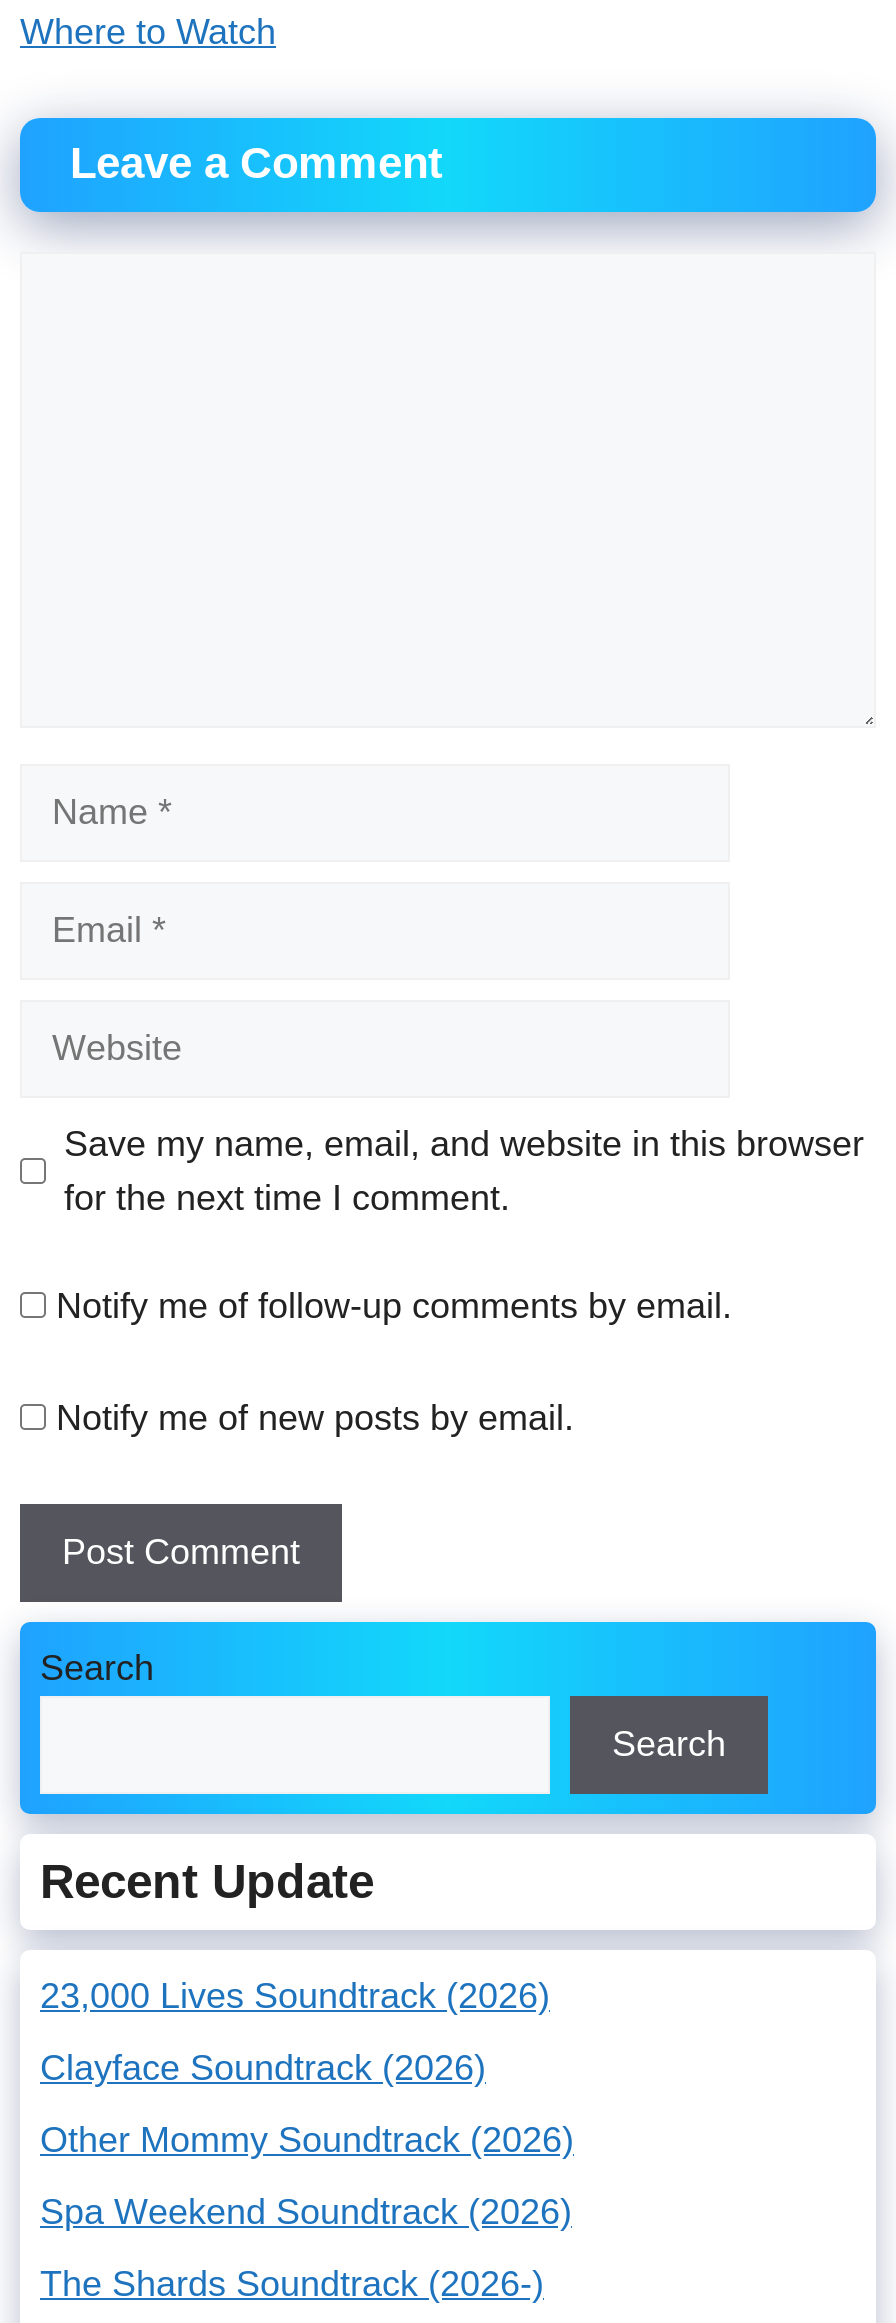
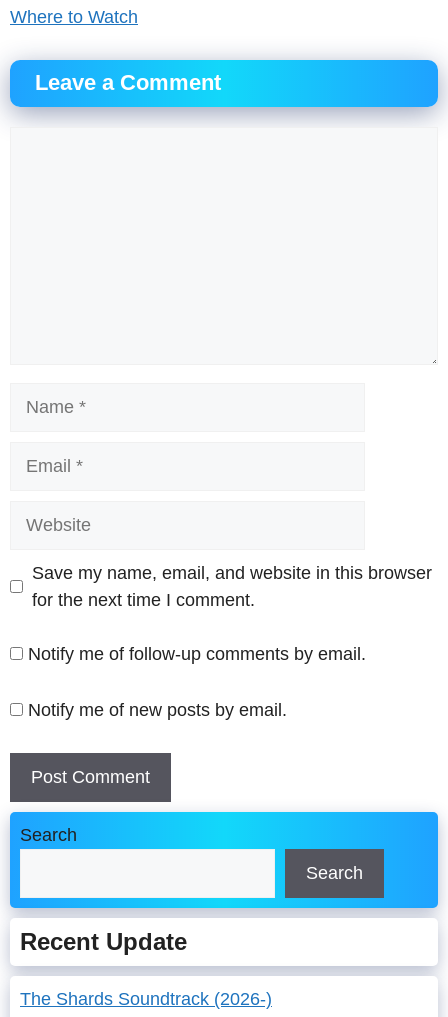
- 23,000 Lives Soundtrack (2026)
- Clayface Soundtrack (2026)
- Other Mommy Soundtrack (2026)
- Spa Weekend Soundtrack (2026)
